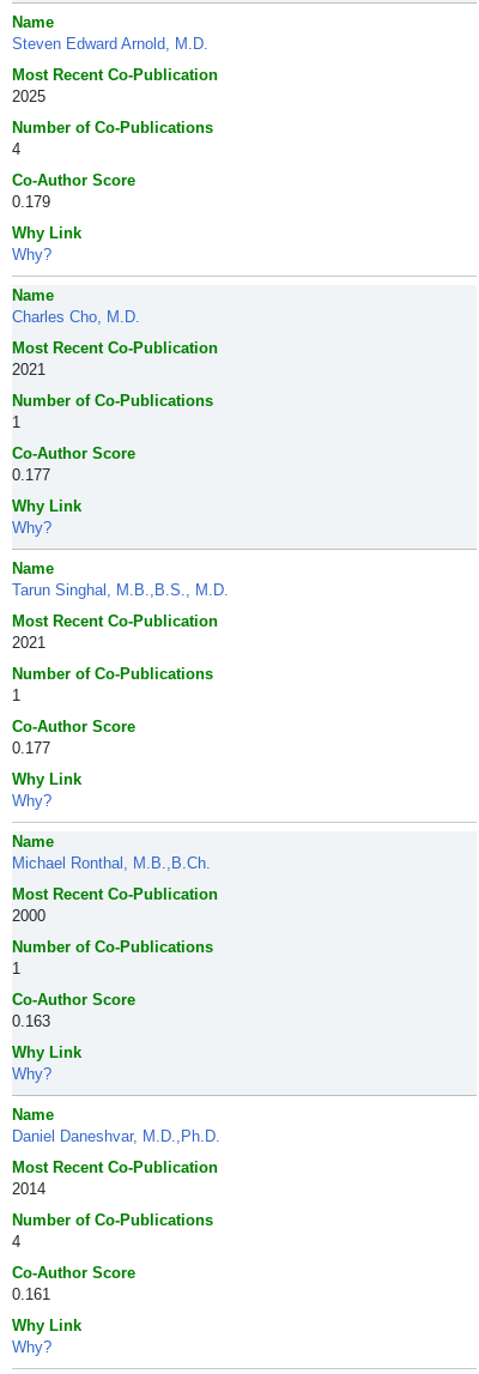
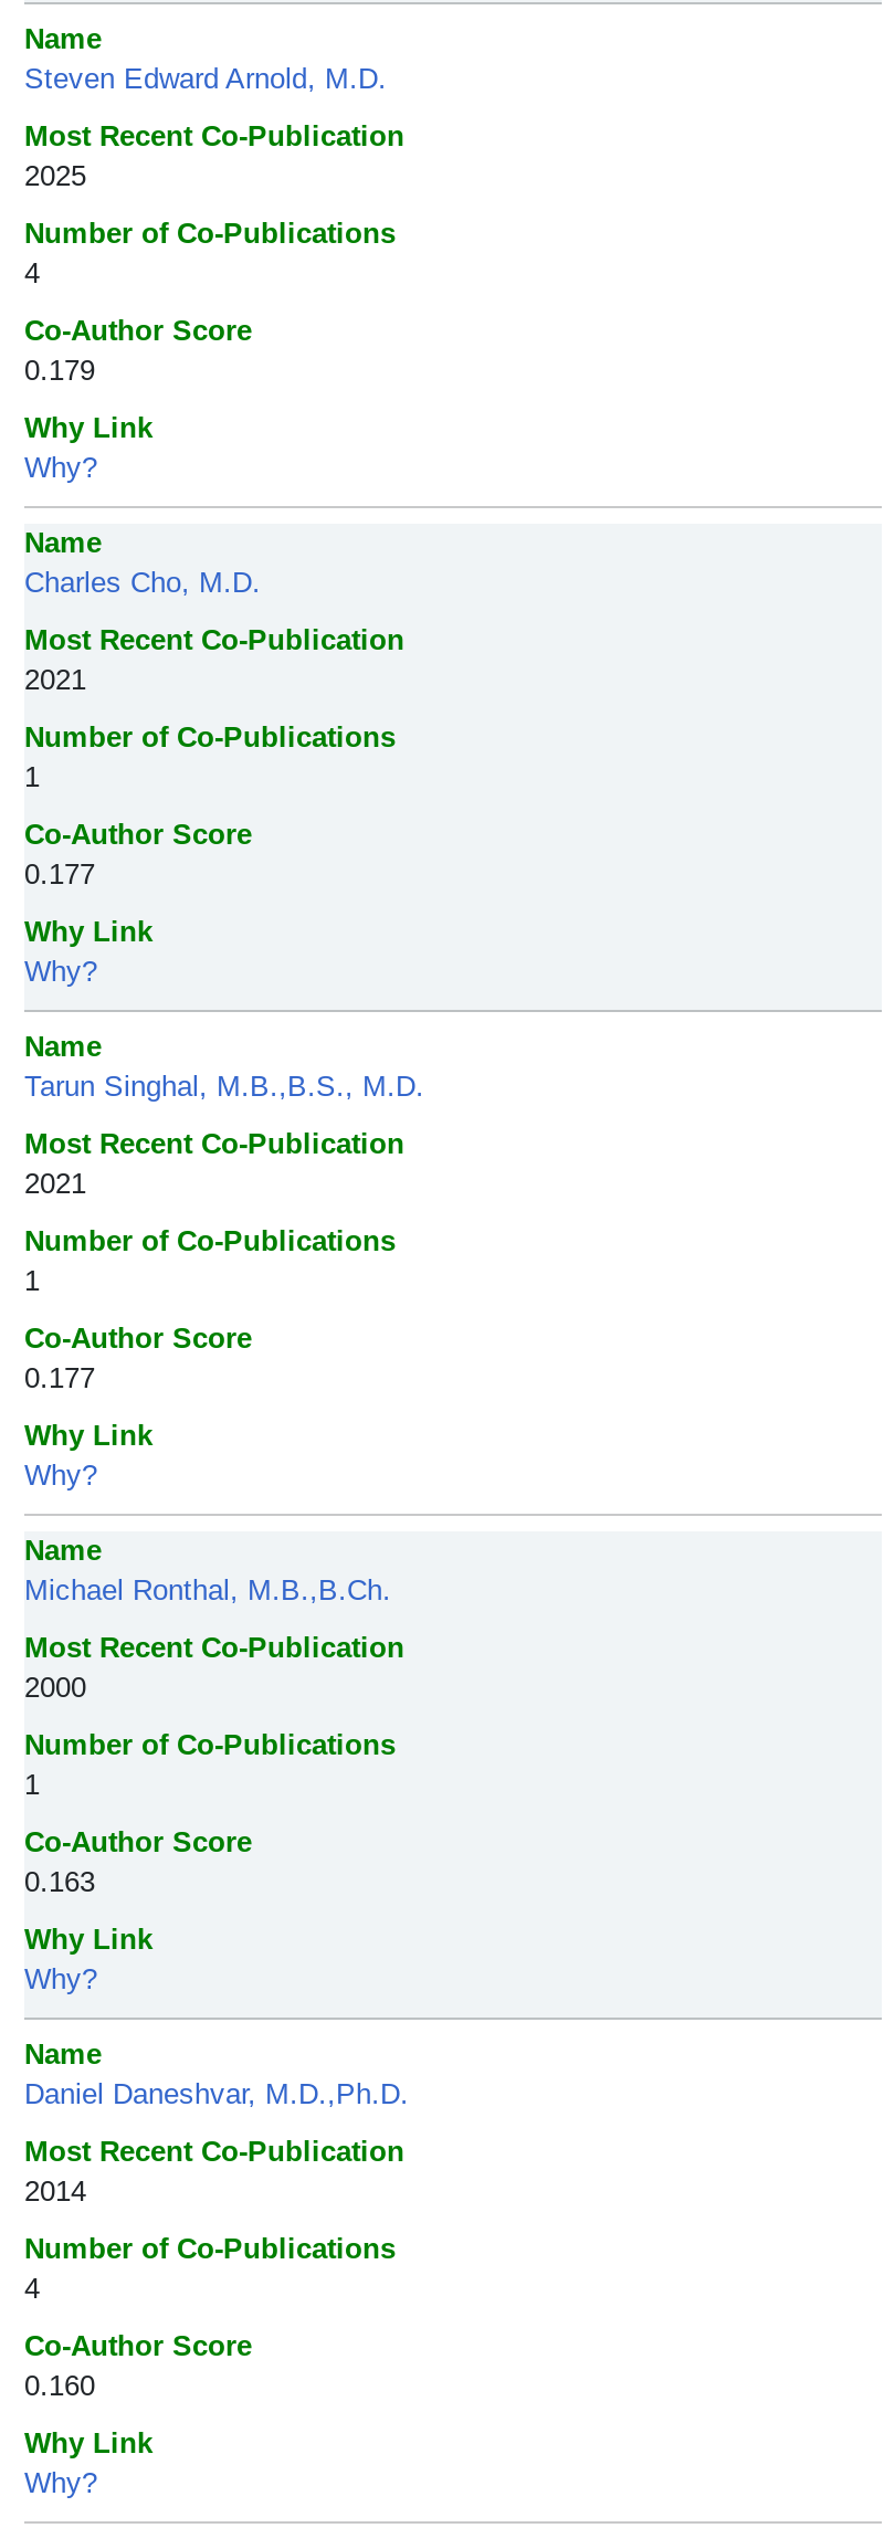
- 0.161
+ 0.160
